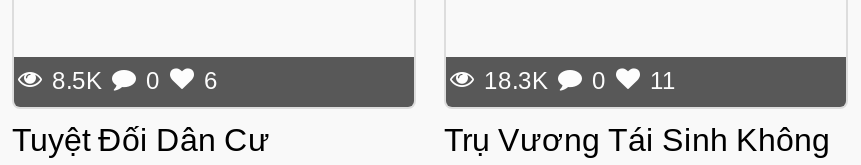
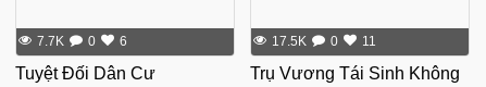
- 8.5K 0 6
+ 7.7K 0 6

- 18.3K 0 11
+ 17.5K 0 11
